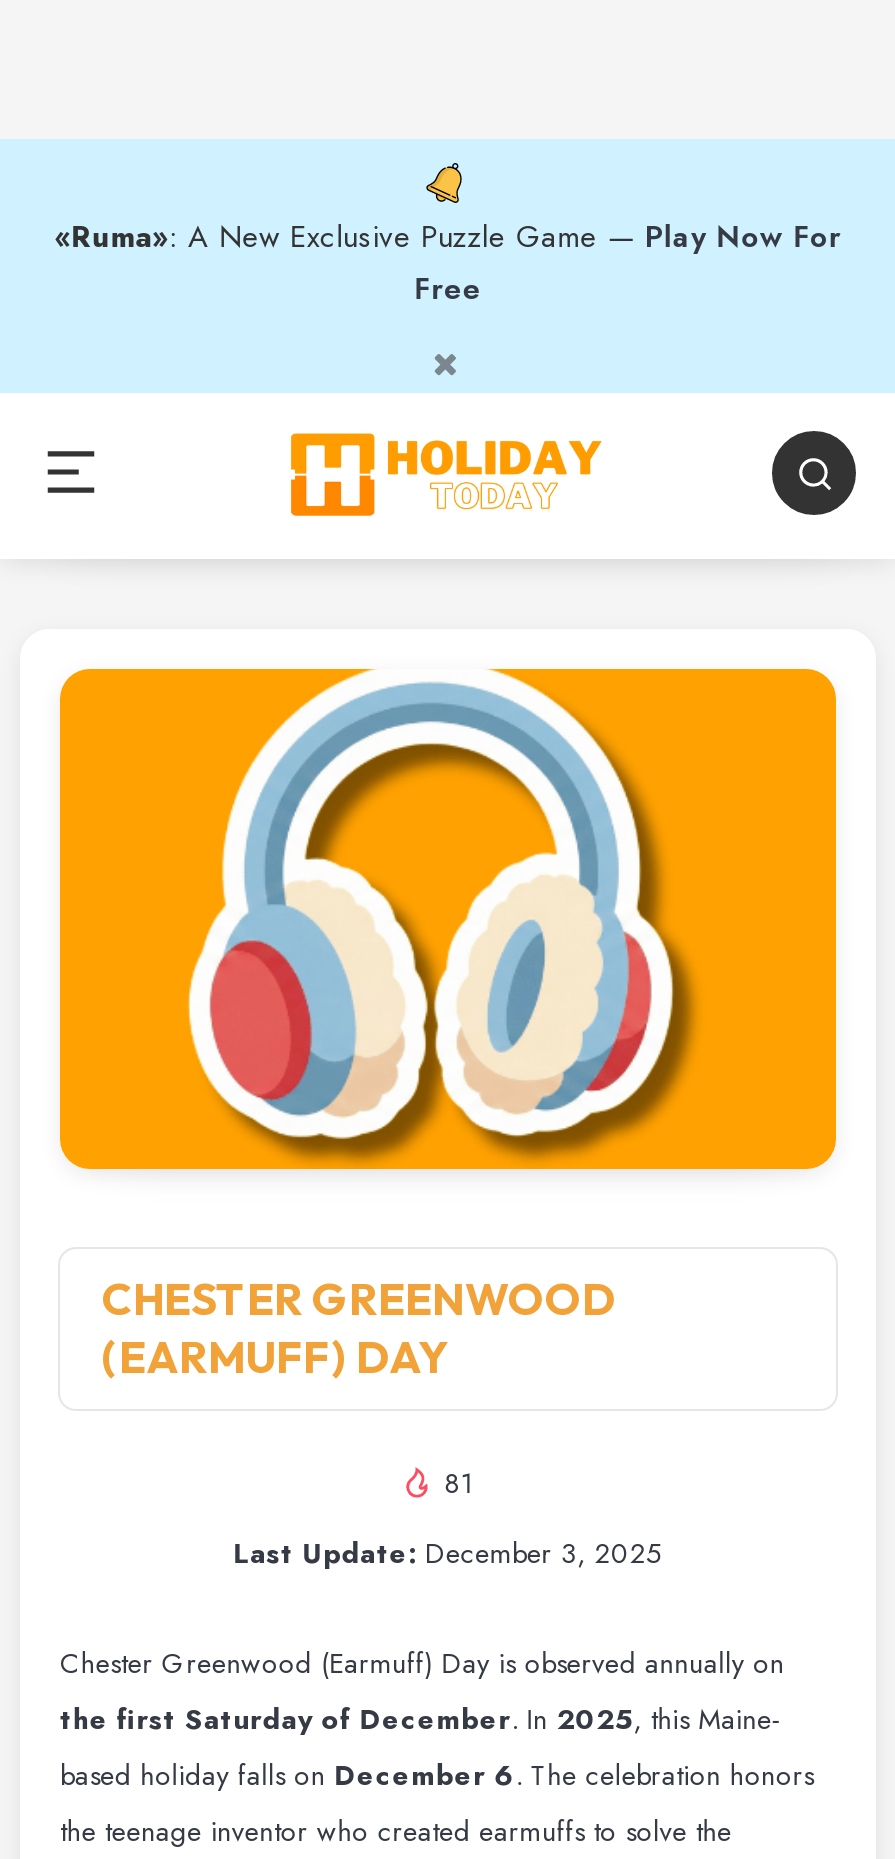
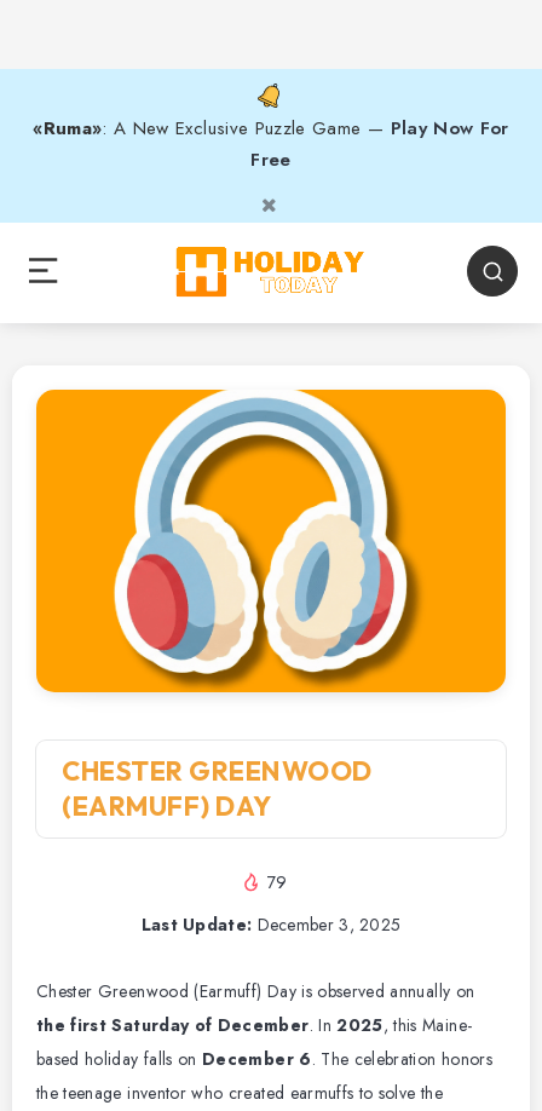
- 81
+ 79
